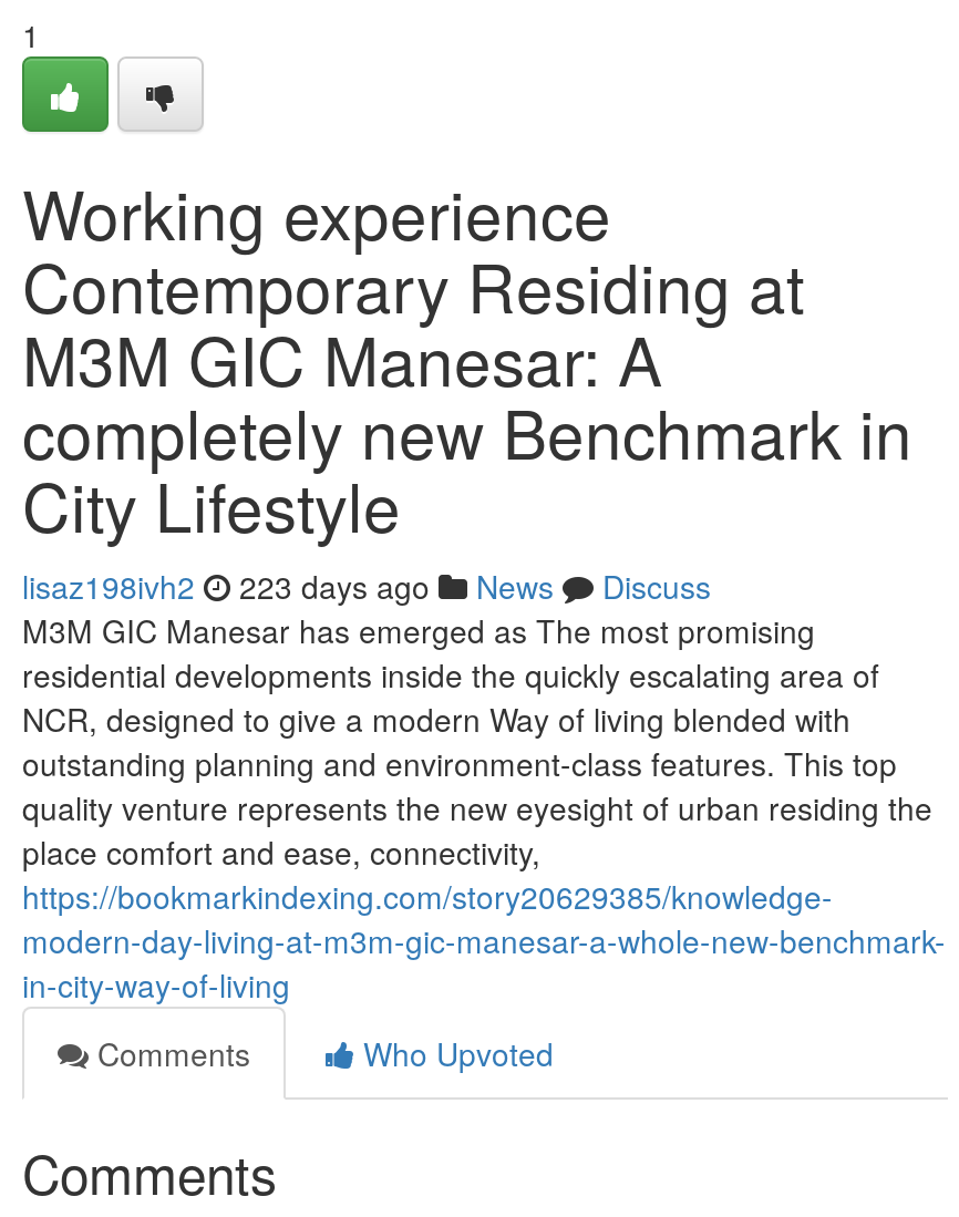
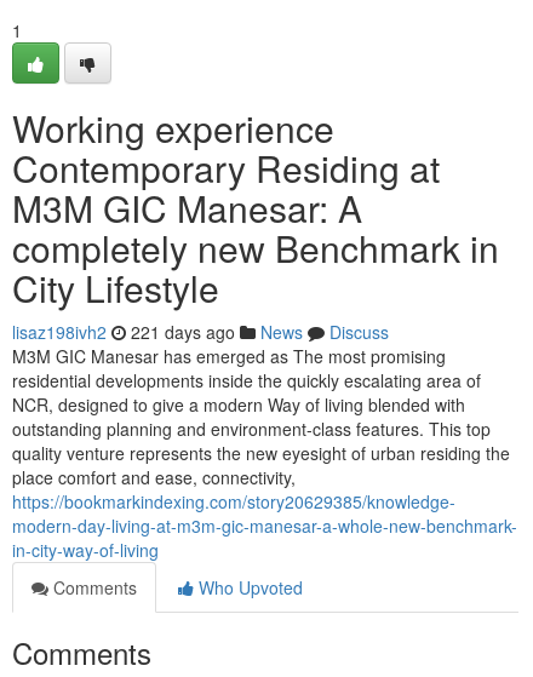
- lisaz198ivh2 223 days ago News Discuss
+ lisaz198ivh2 221 days ago News Discuss
